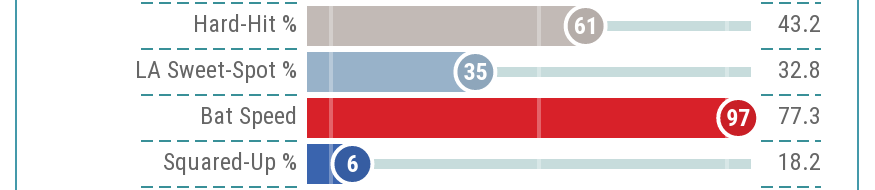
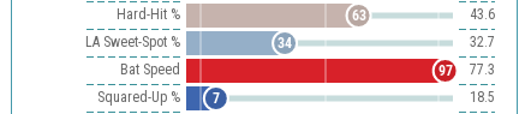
- 61
+ 63

- 43.2
+ 43.6

- 35
+ 34

- 32.8
+ 32.7

- Squared-Up % 6
+ Squared-Up % 7

- 18.2
+ 18.5
